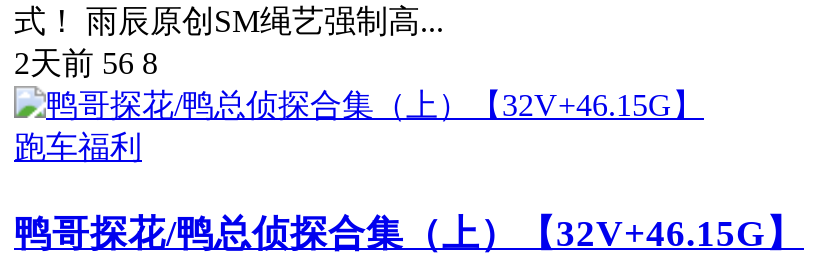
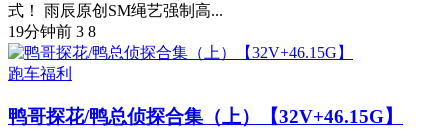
- 2天前56 8
+ 19分钟前3 8
